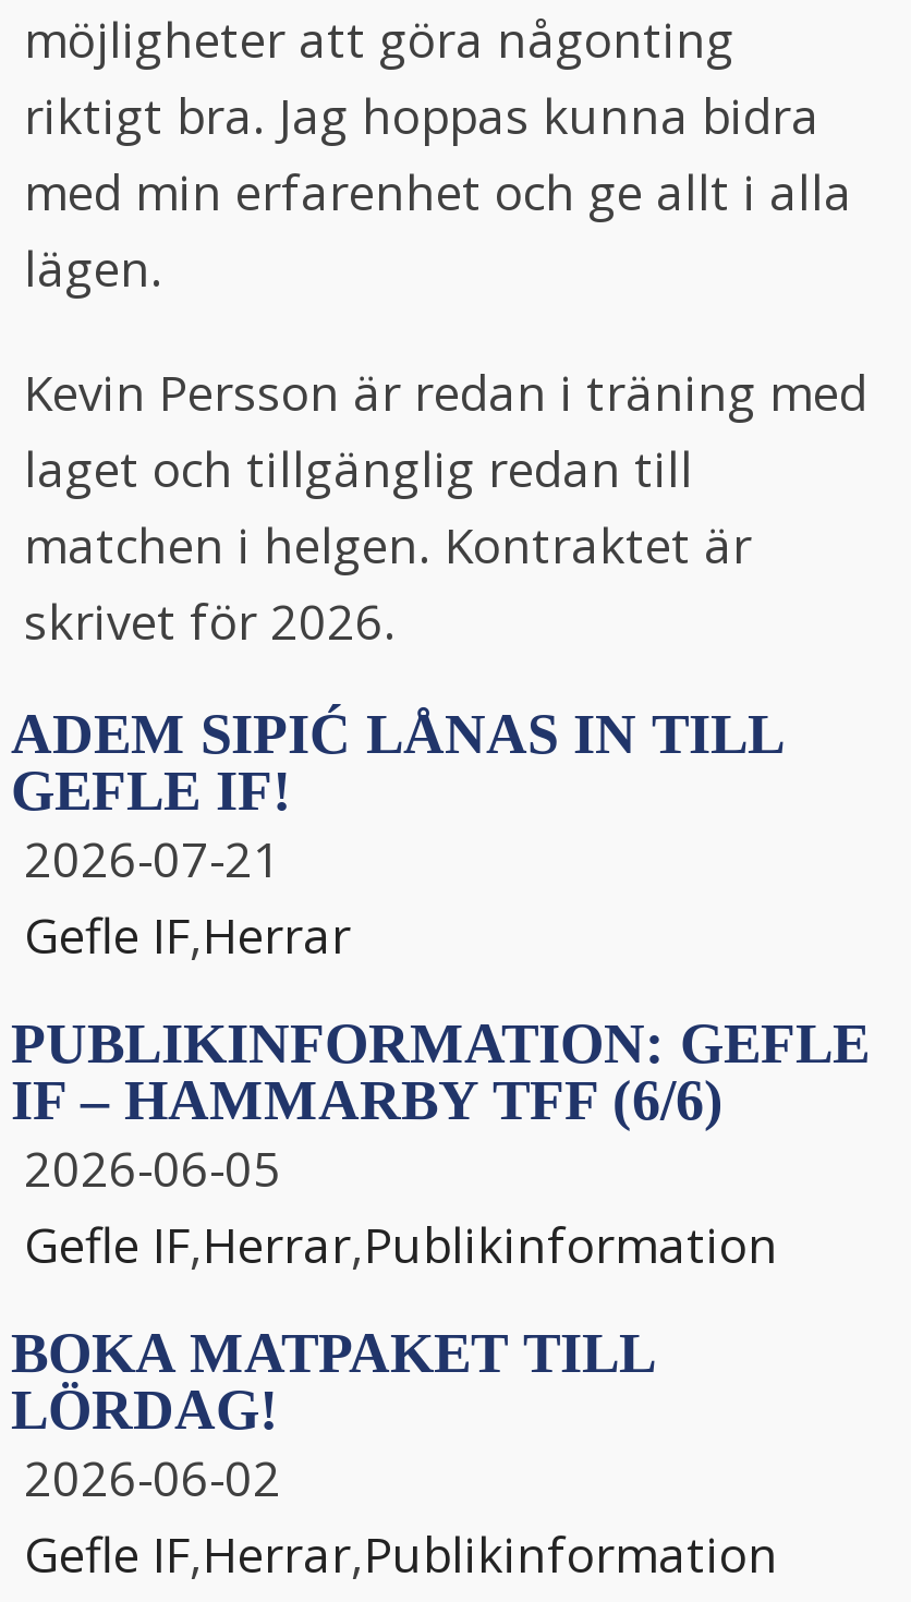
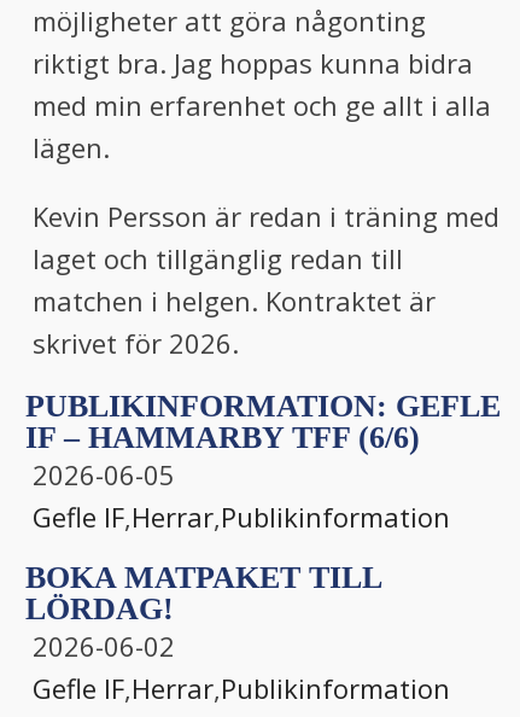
- ADEM SIPIĆ LÅNAS IN TILL
- GEFLE IF!
- 2026-07-21
- Gefle IF,Herrar
